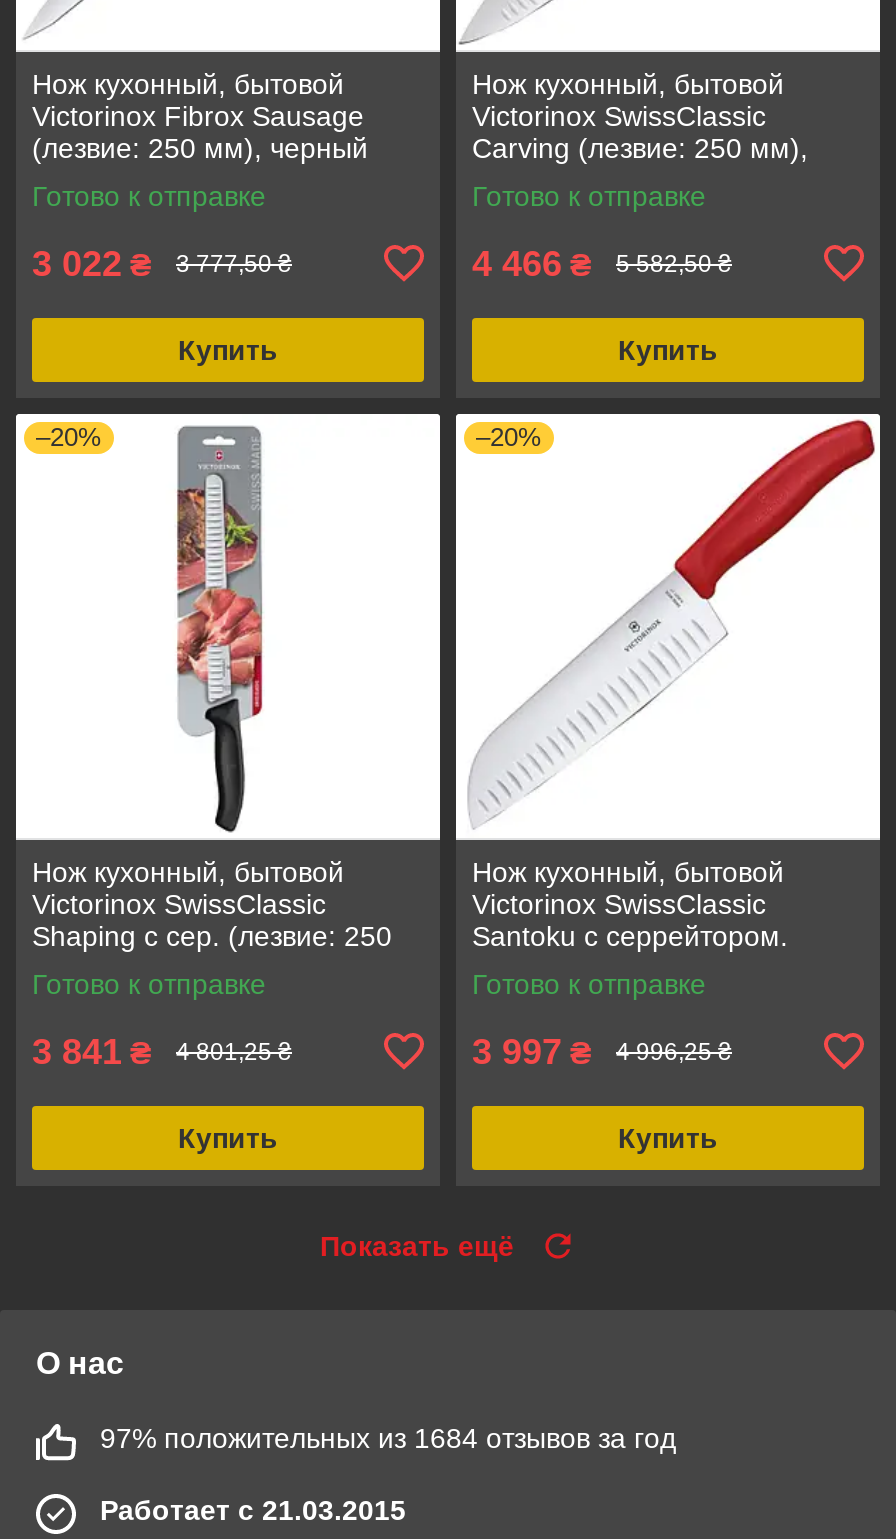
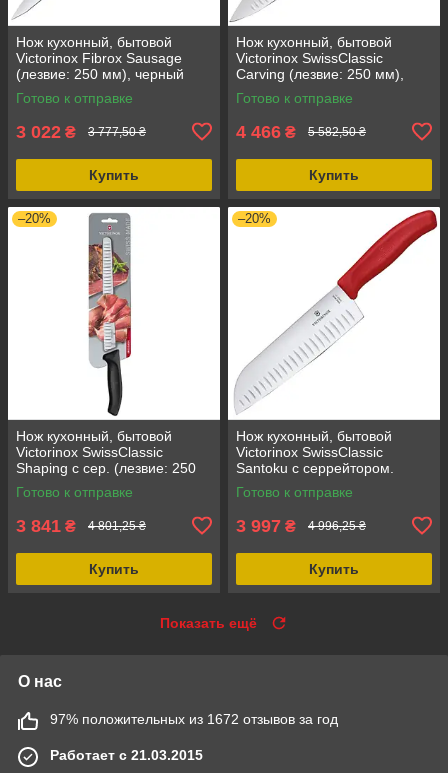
- 97% положительных из 1684 отзывов за год
+ 97% положительных из 1672 отзывов за год
